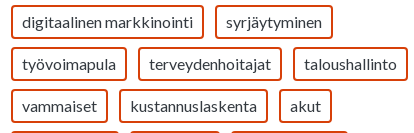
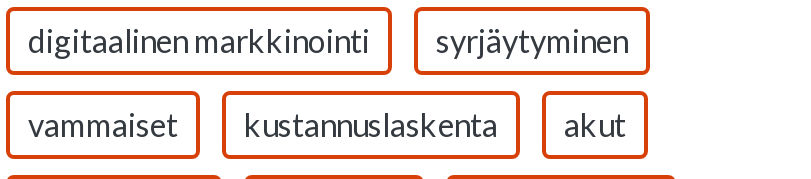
- työvoimapula
- terveydenhoitajat
- taloushallinto
